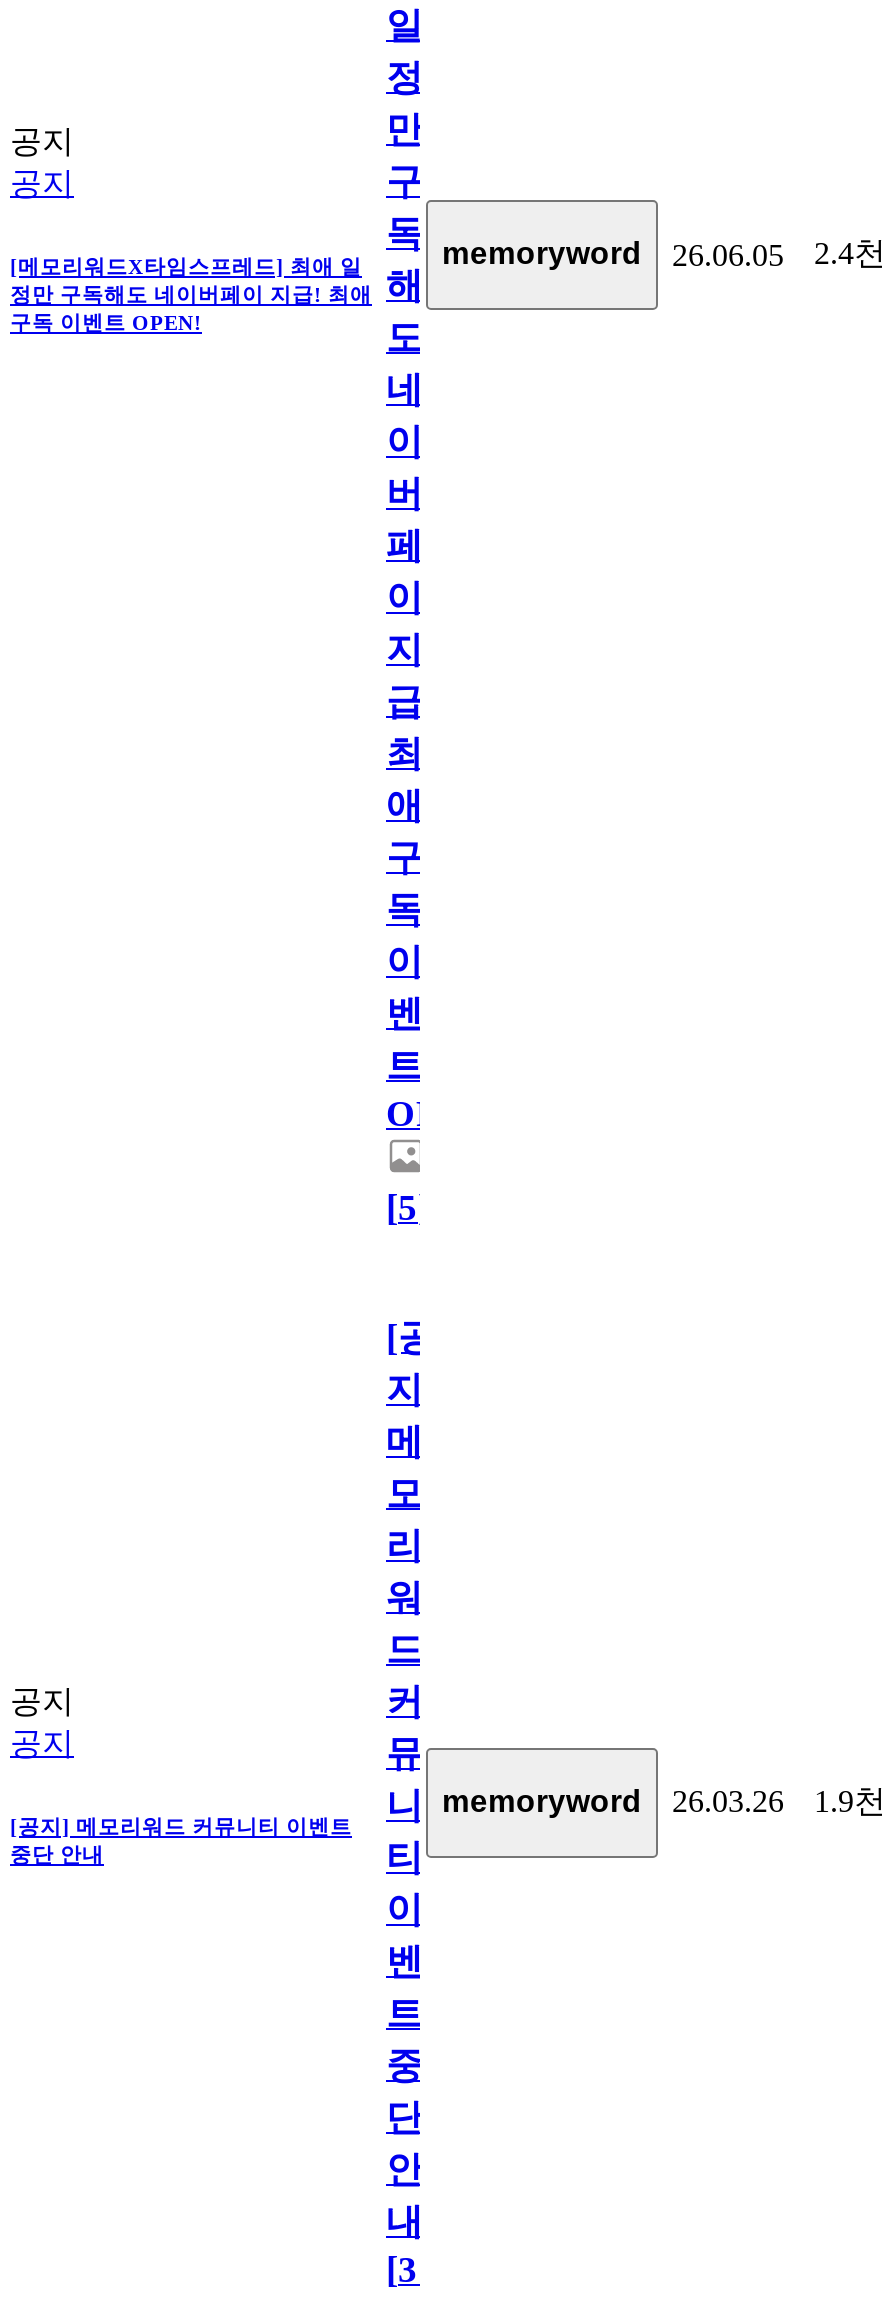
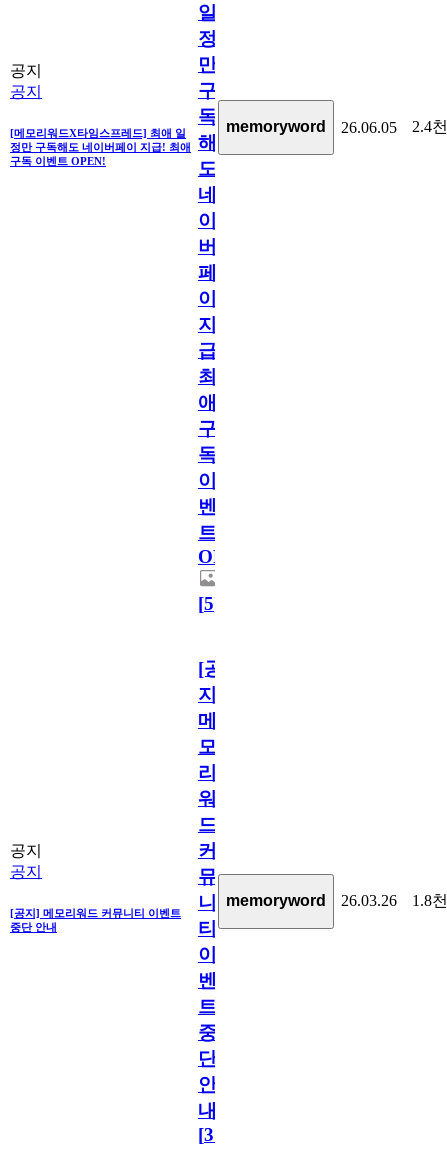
- 1.9천
+ 1.8천
